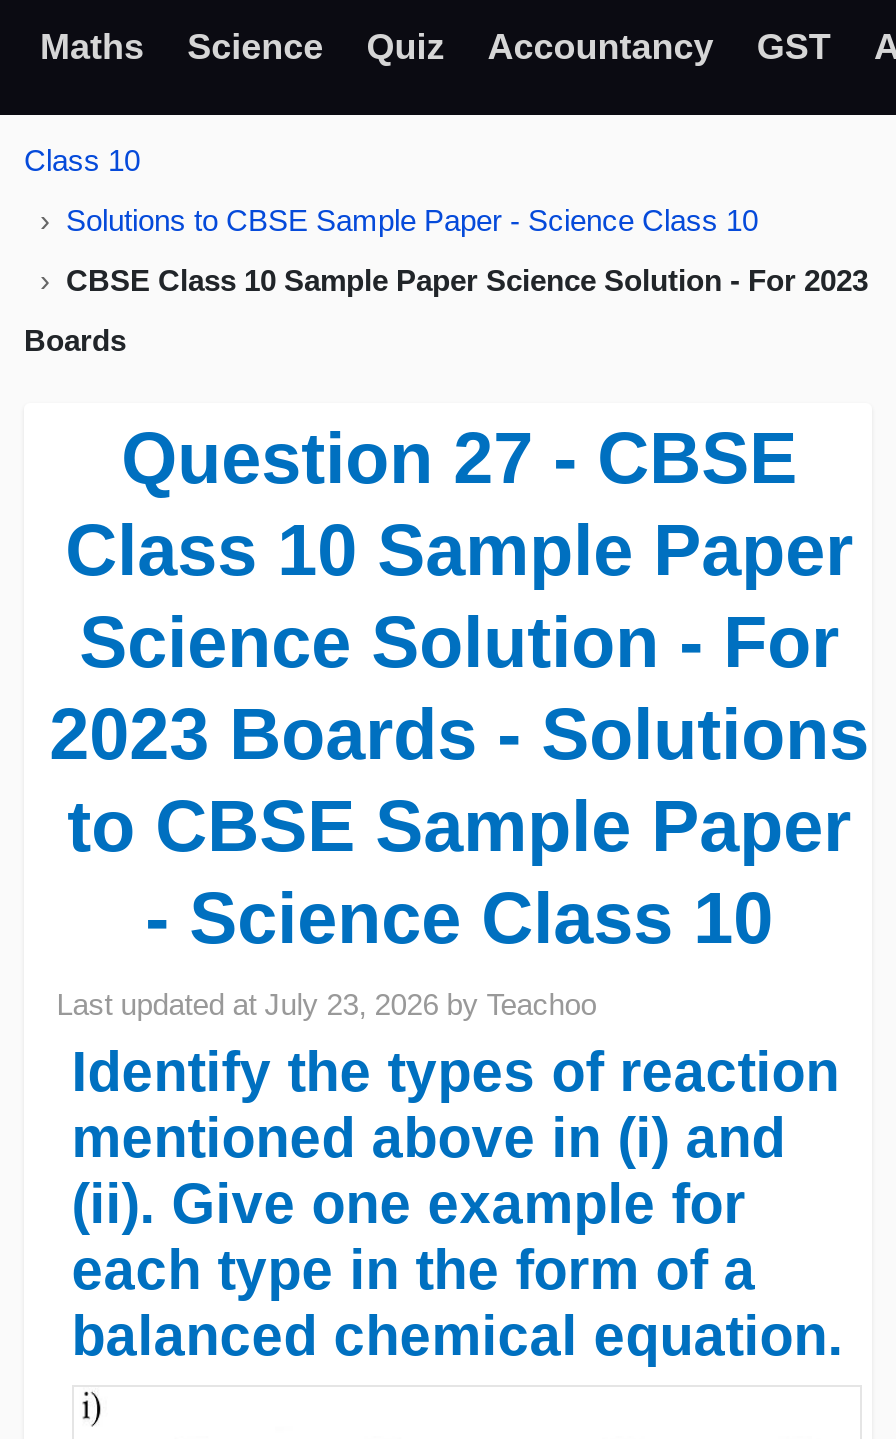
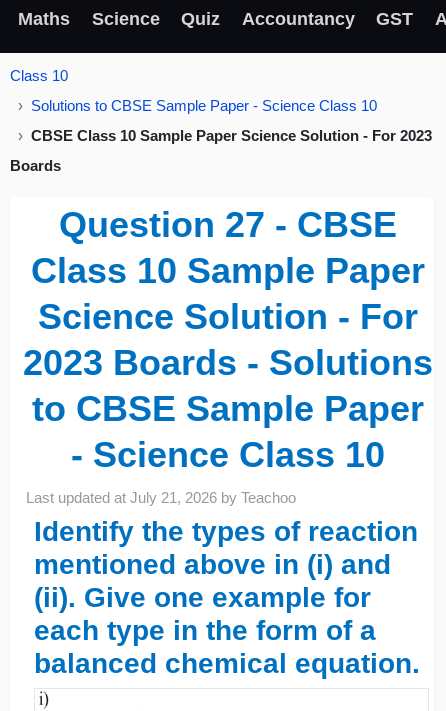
- Last updated at July 23, 2026 by Teachoo
+ Last updated at July 21, 2026 by Teachoo
